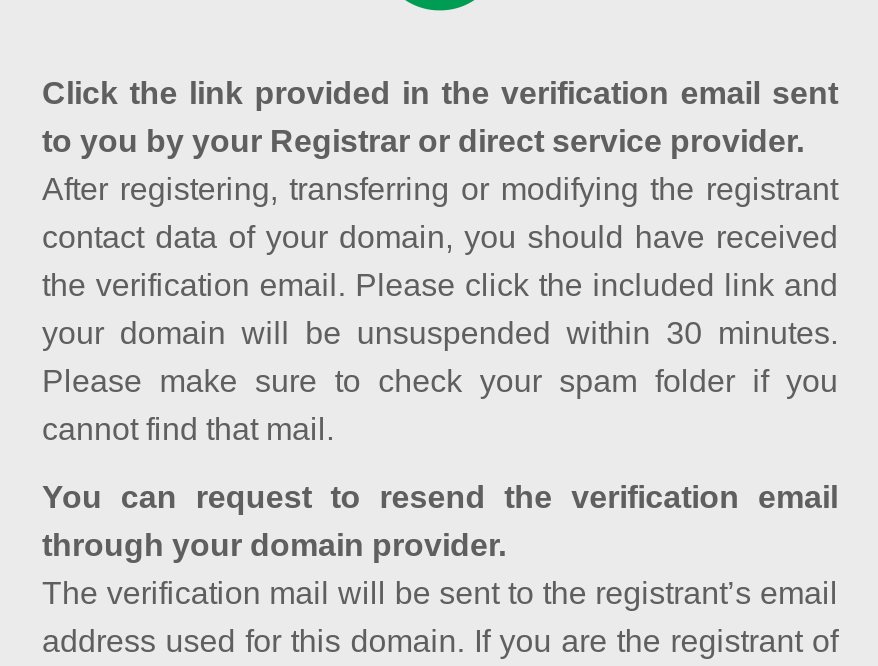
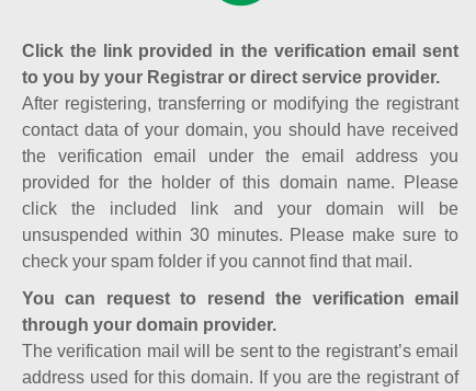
- the verification email. Please click the included link and
- your domain will be unsuspended within 30 minutes.
- Please make sure to check your spam folder if you
- cannot find that mail.
+ the verification email under the email address you
+ provided for the holder of this domain name. Please
+ click the included link and your domain will be
+ unsuspended within 30 minutes. Please make sure to
+ check your spam folder if you cannot find that mail.
